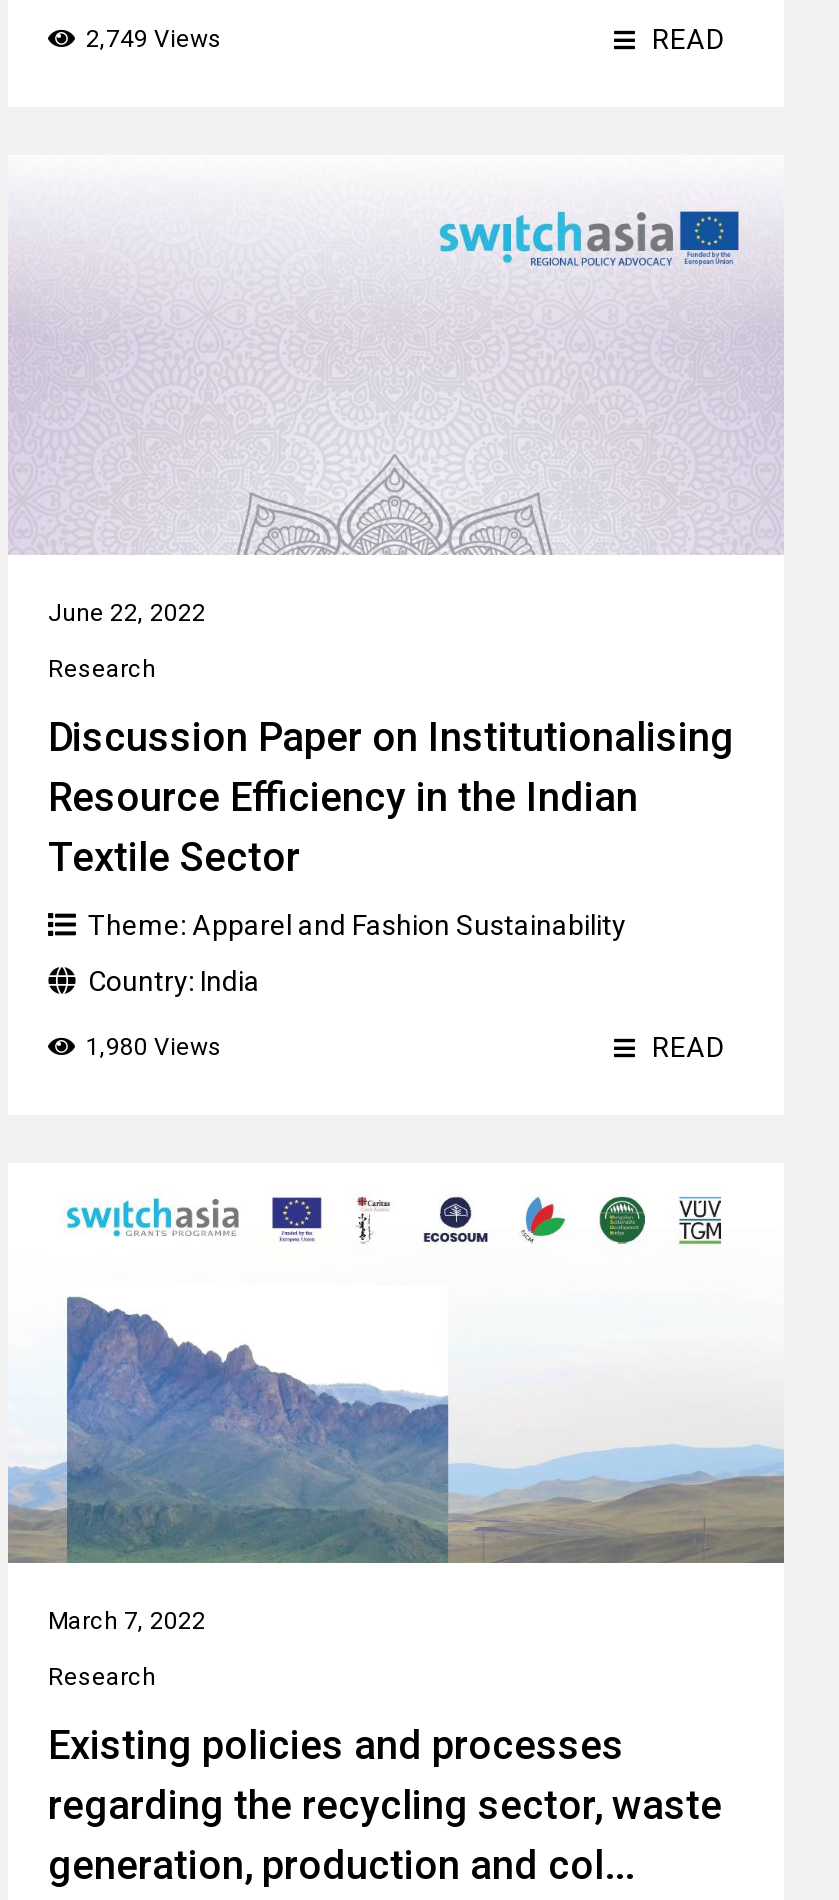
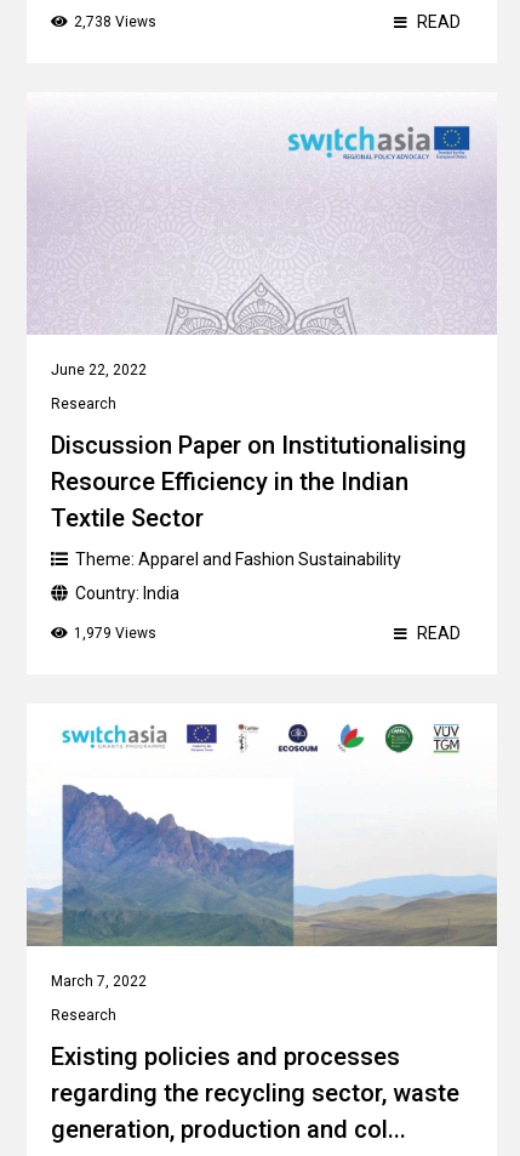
- 2,749 Views
+ 2,738 Views

- 1,980 Views
+ 1,979 Views
